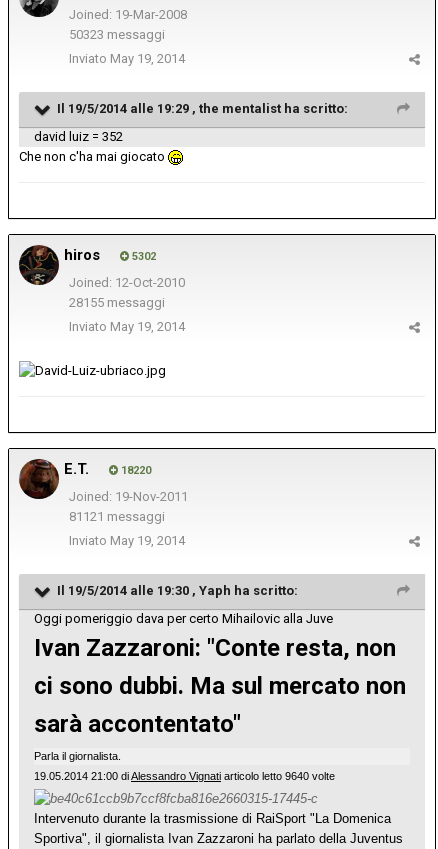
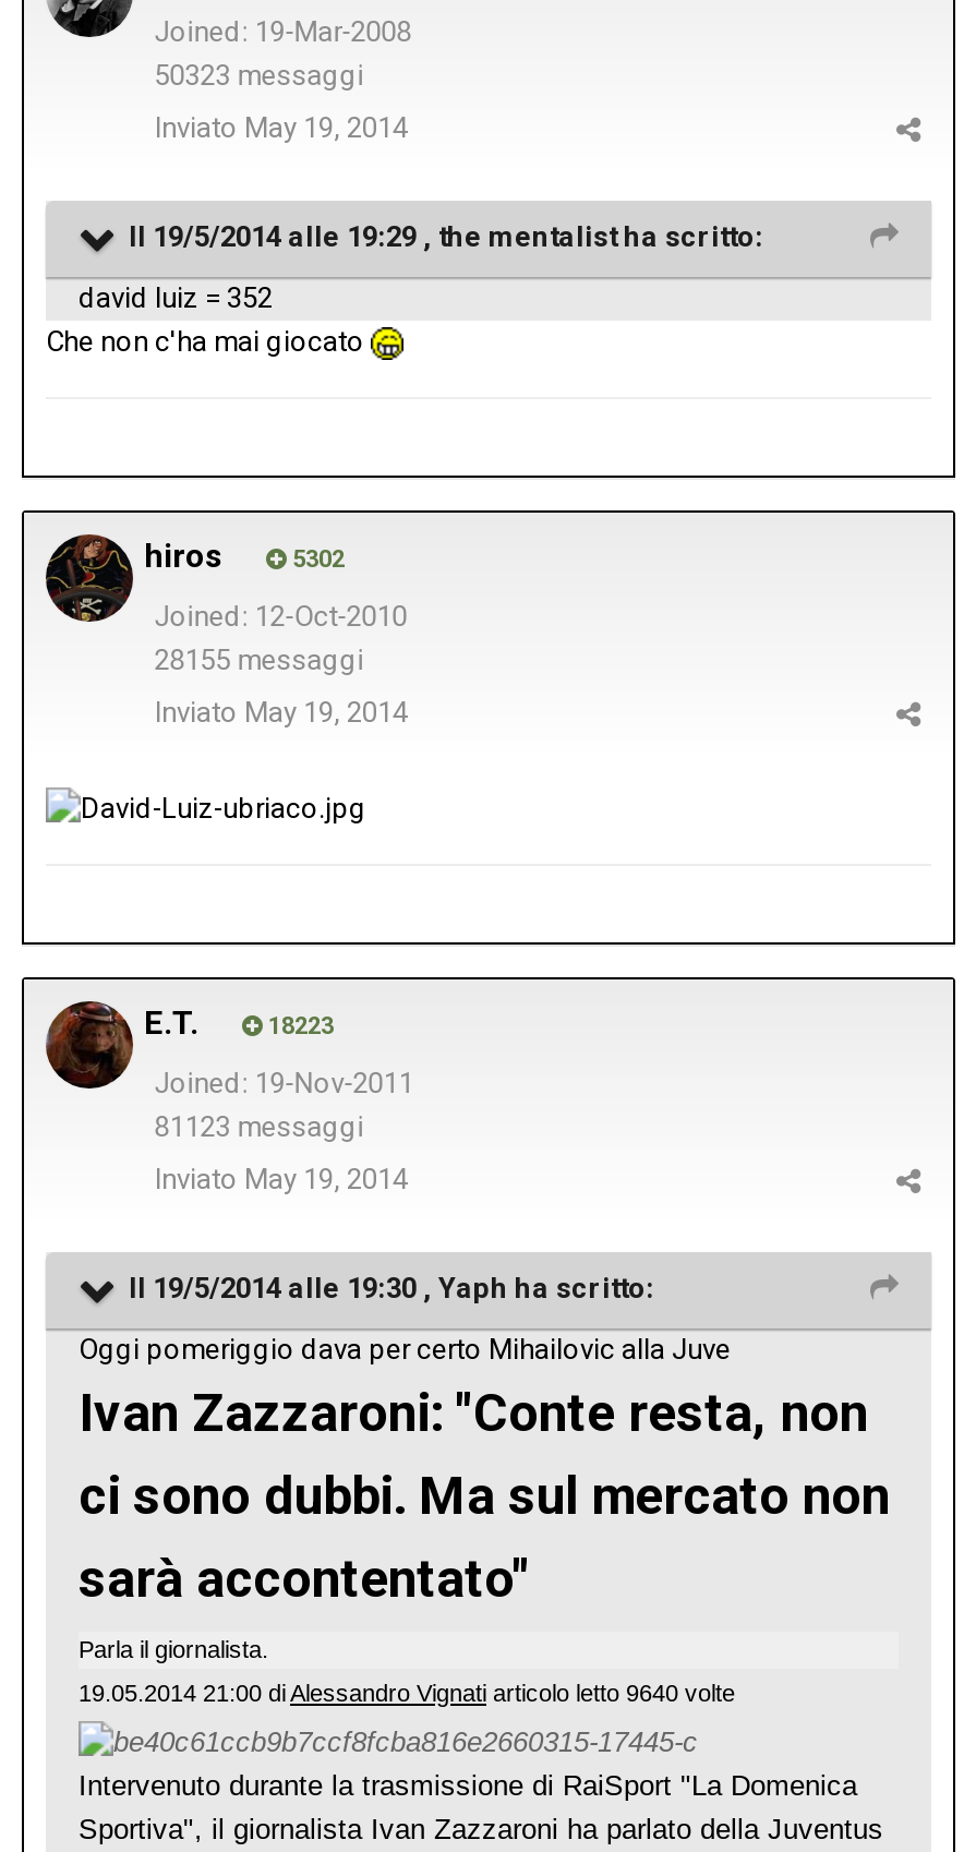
- 18220
+ 18223

- 81121 messaggi
+ 81123 messaggi
